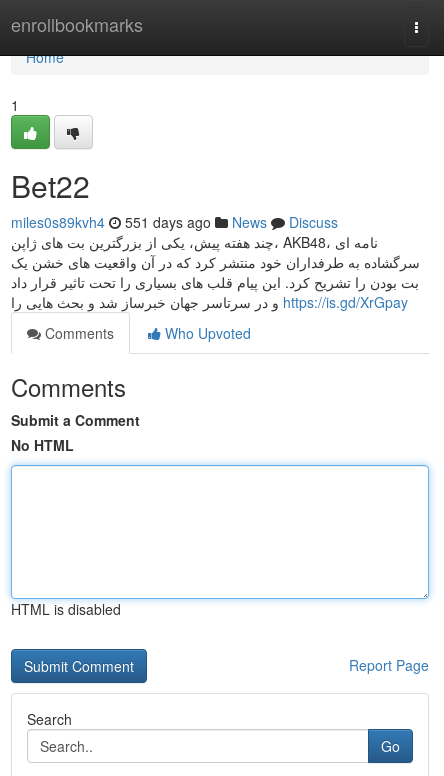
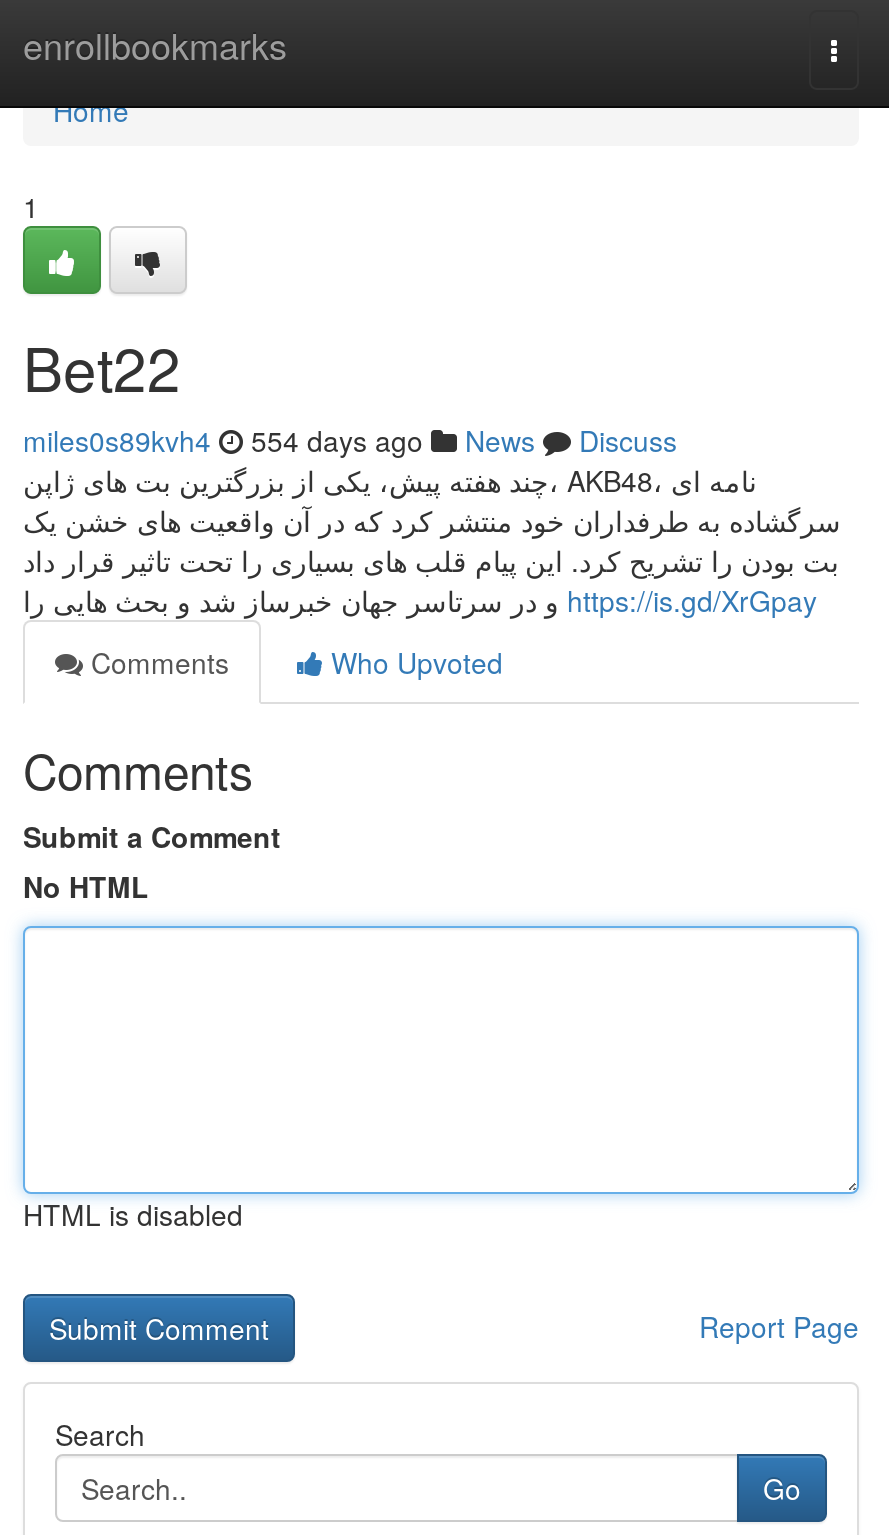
- miles0s89kvh4 551 days ago News Discuss
+ miles0s89kvh4 554 days ago News Discuss
